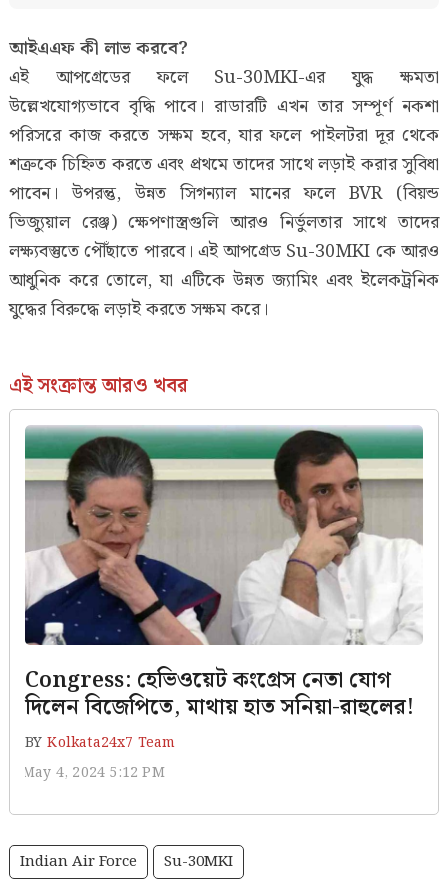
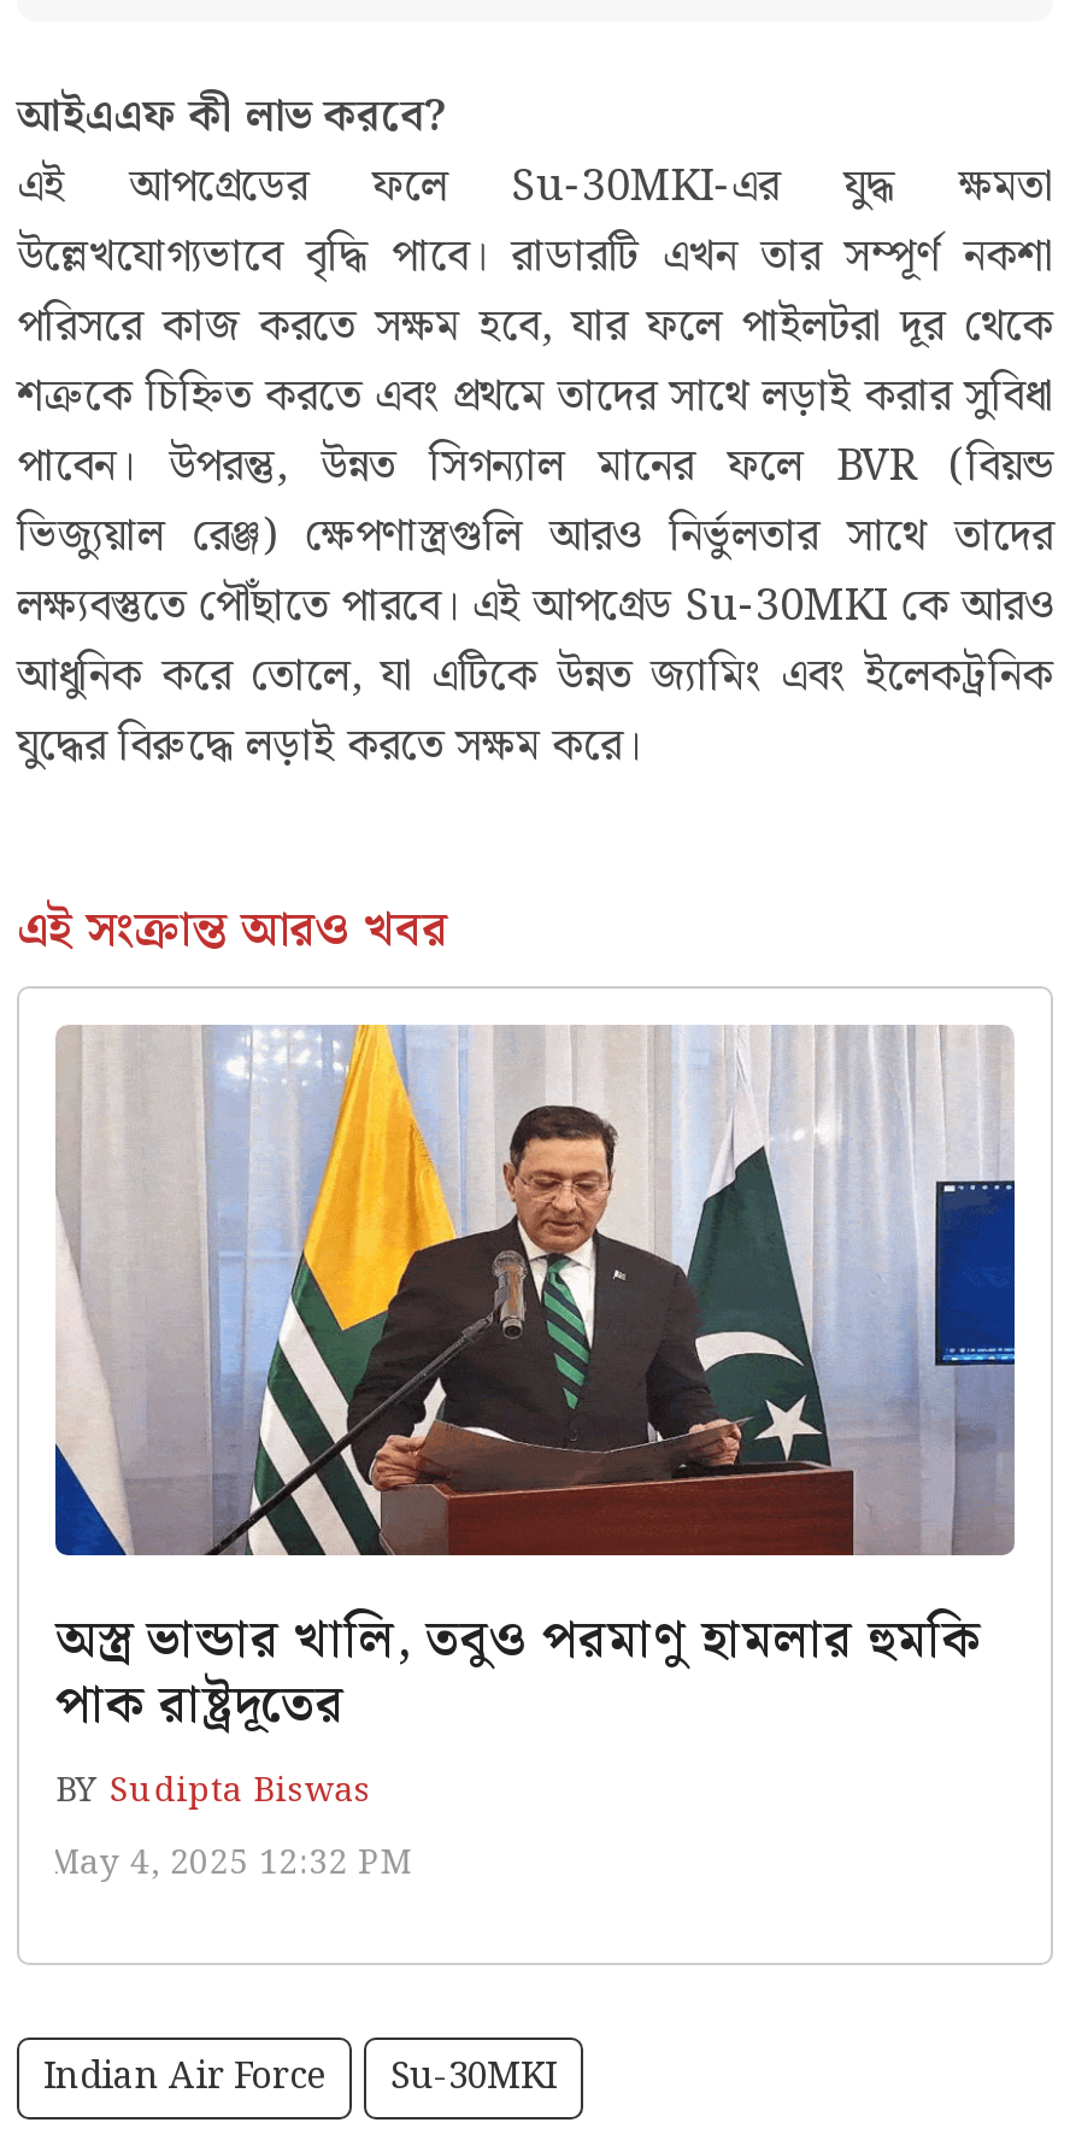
- [image]
- Congress: হেভিওয়েট কংগ্রেস নেতা যোগ
- দিলেন বিজেপিতে, মাথায় হাত সনিয়া-রাহুলের!
- BY Kolkata24x7 Team
- May 4, 2024 5:12 PM
+ [image]
+ অস্ত্র ভান্ডার খালি, তবুও পরমাণু হামলার হুমকি
+ পাক রাষ্ট্রদূতের
+ BY Sudipta Biswas
+ May 4, 2025 12:32 PM
